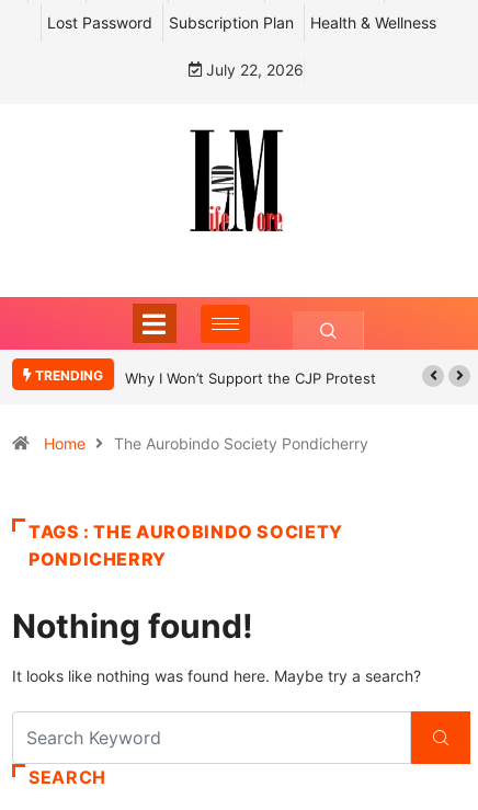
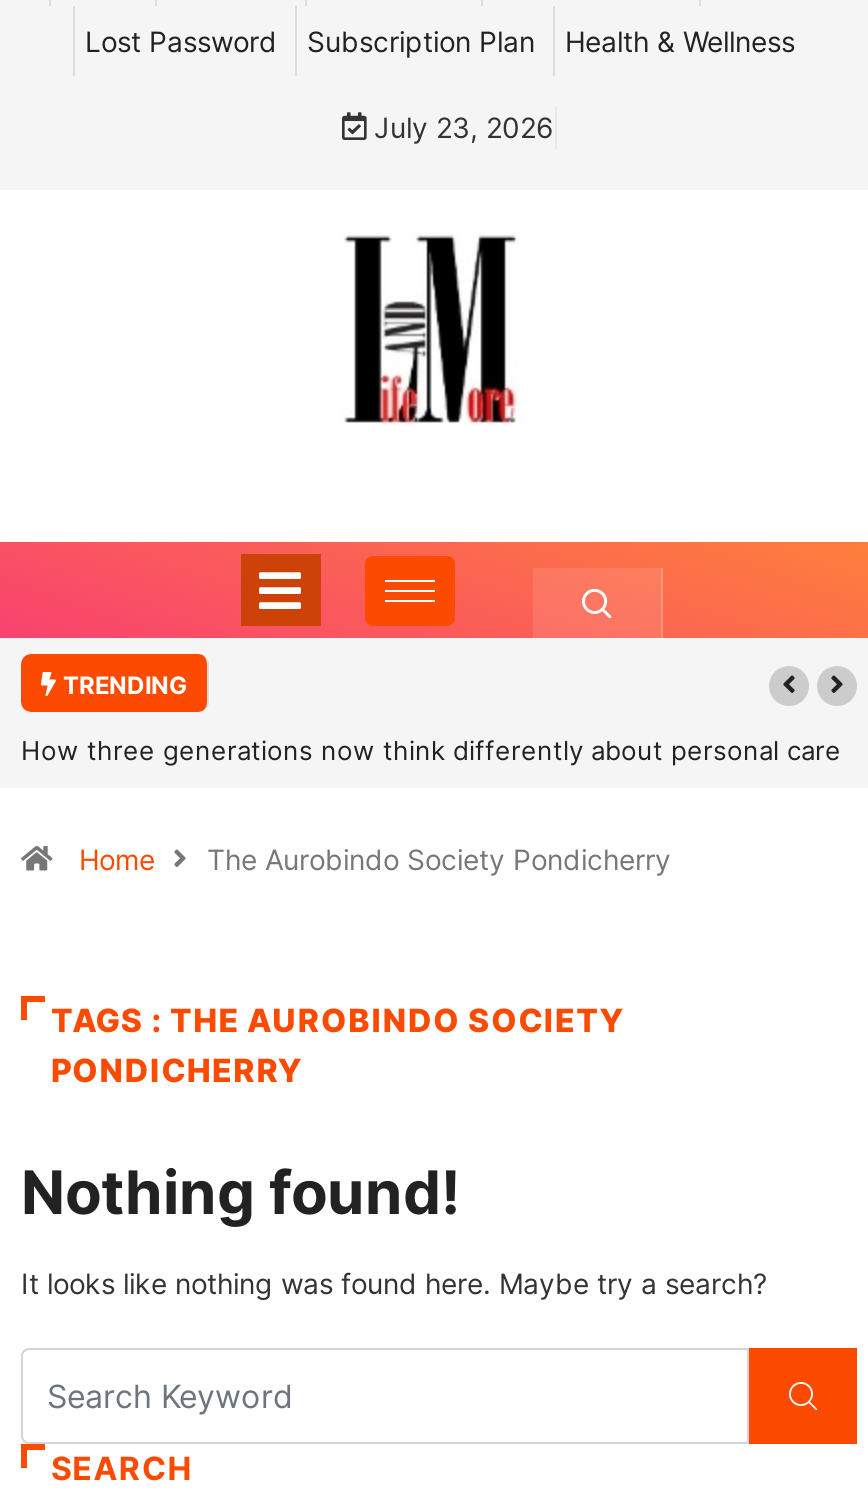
- July 22, 2026
+ July 23, 2026

- Why I Won’t Support the CJP Protest
+ How three generations now think differently about personal care
